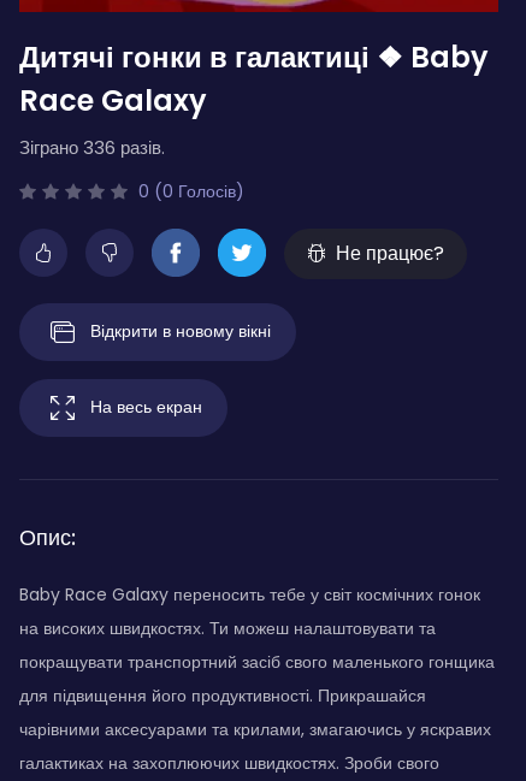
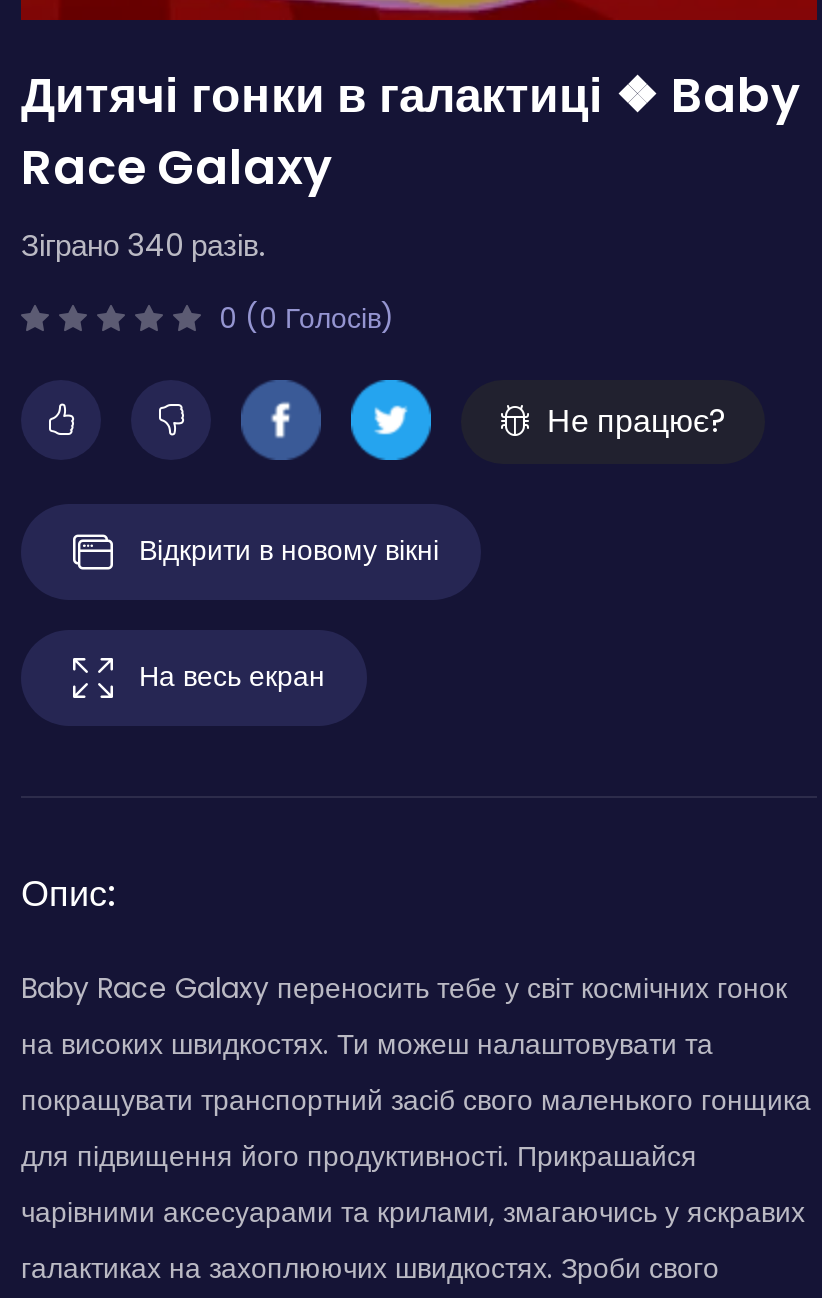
- Зіграно 336 разів.
+ Зіграно 340 разів.
